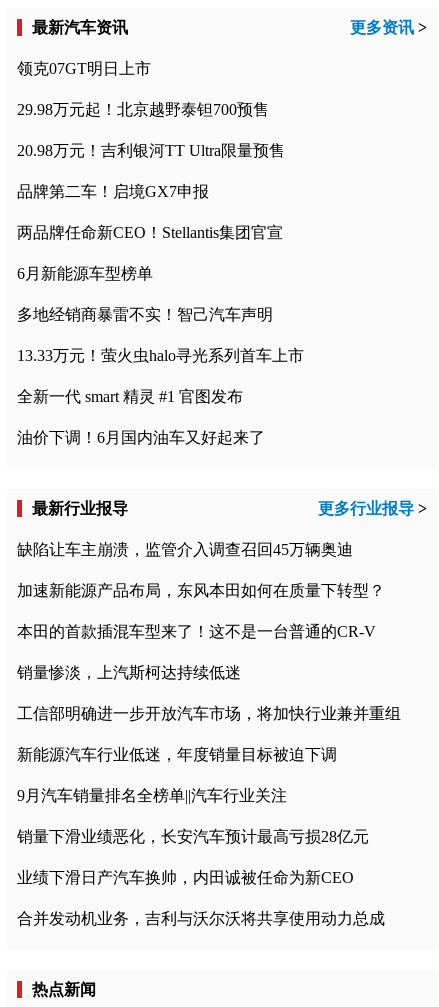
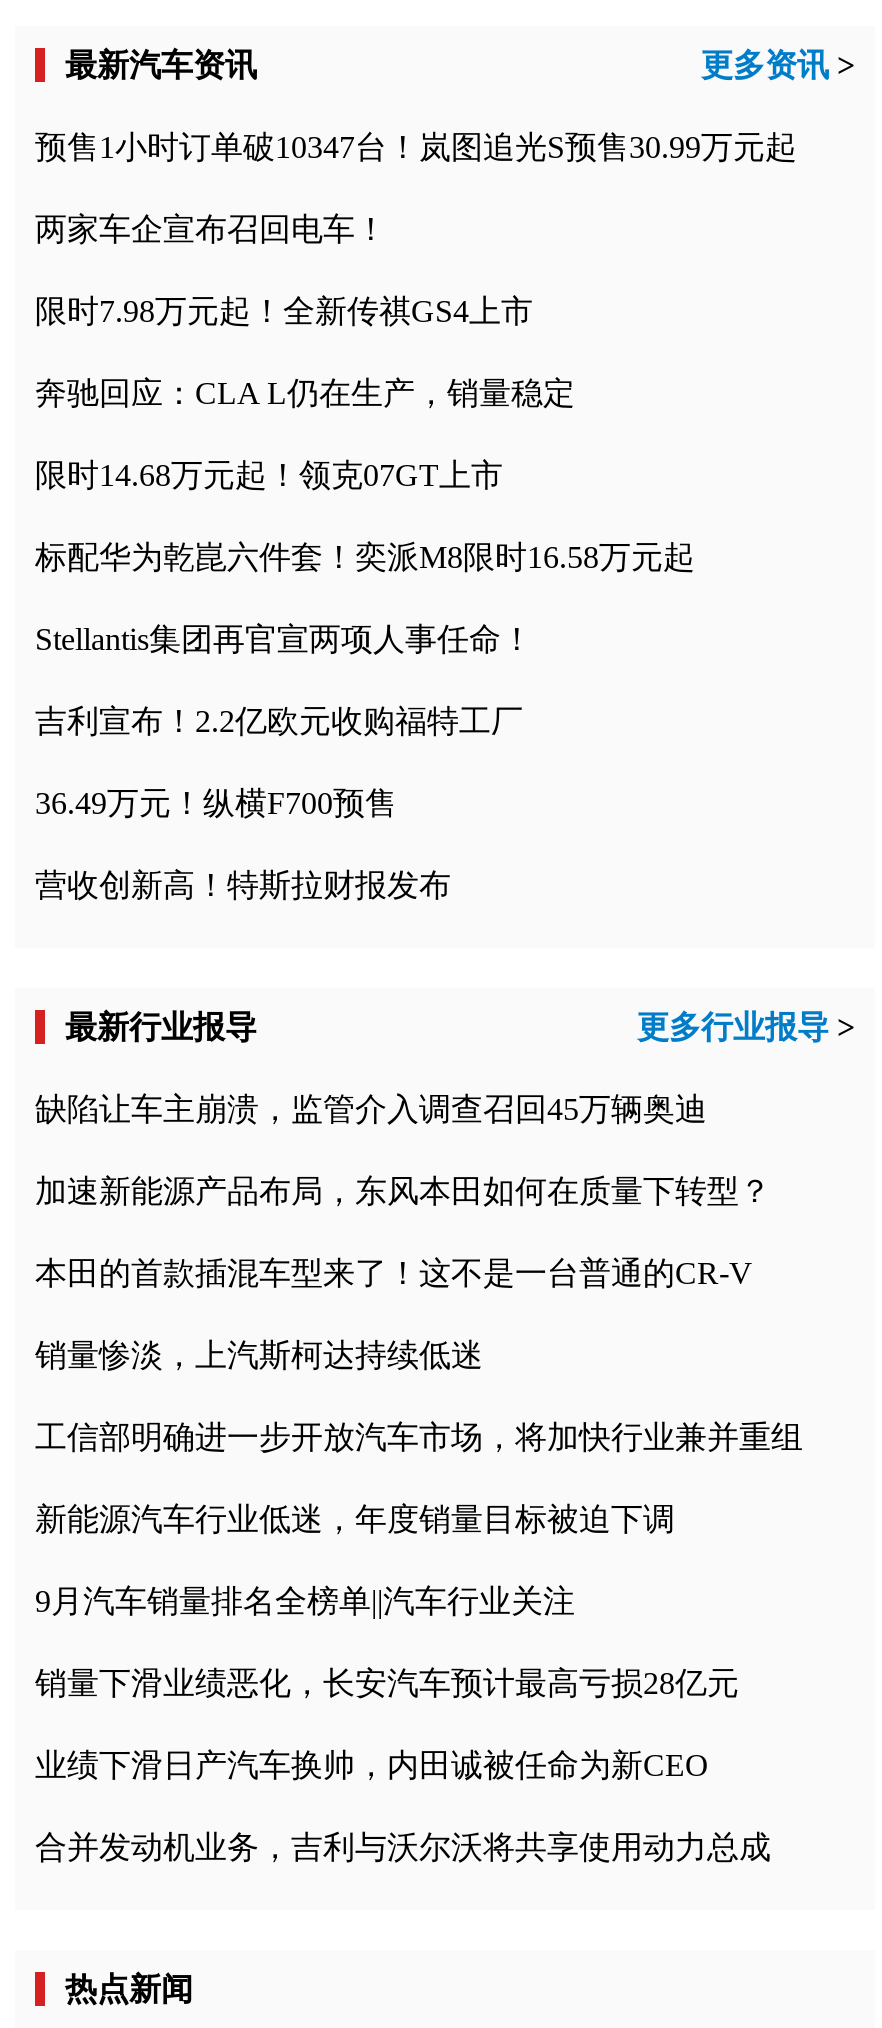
- 领克07GT明日上市
+ 预售1小时订单破10347台！岚图追光S预售30.99万元起

- 29.98万元起！北京越野泰钽700预售
+ 两家车企宣布召回电车！

- 20.98万元！吉利银河TT Ultra限量预售
+ 限时7.98万元起！全新传祺GS4上市

- 品牌第二车！启境GX7申报
+ 奔驰回应：CLA L仍在生产，销量稳定

- 两品牌任命新CEO！Stellantis集团官宣
+ 限时14.68万元起！领克07GT上市

- 6月新能源车型榜单
+ 标配华为乾崑六件套！奕派M8限时16.58万元起

- 多地经销商暴雷不实！智己汽车声明
+ Stellantis集团再官宣两项人事任命！

- 13.33万元！萤火虫halo寻光系列首车上市
+ 吉利宣布！2.2亿欧元收购福特工厂

- 全新一代 smart 精灵 #1 官图发布
+ 36.49万元！纵横F700预售

- 油价下调！6月国内油车又好起来了
+ 营收创新高！特斯拉财报发布
